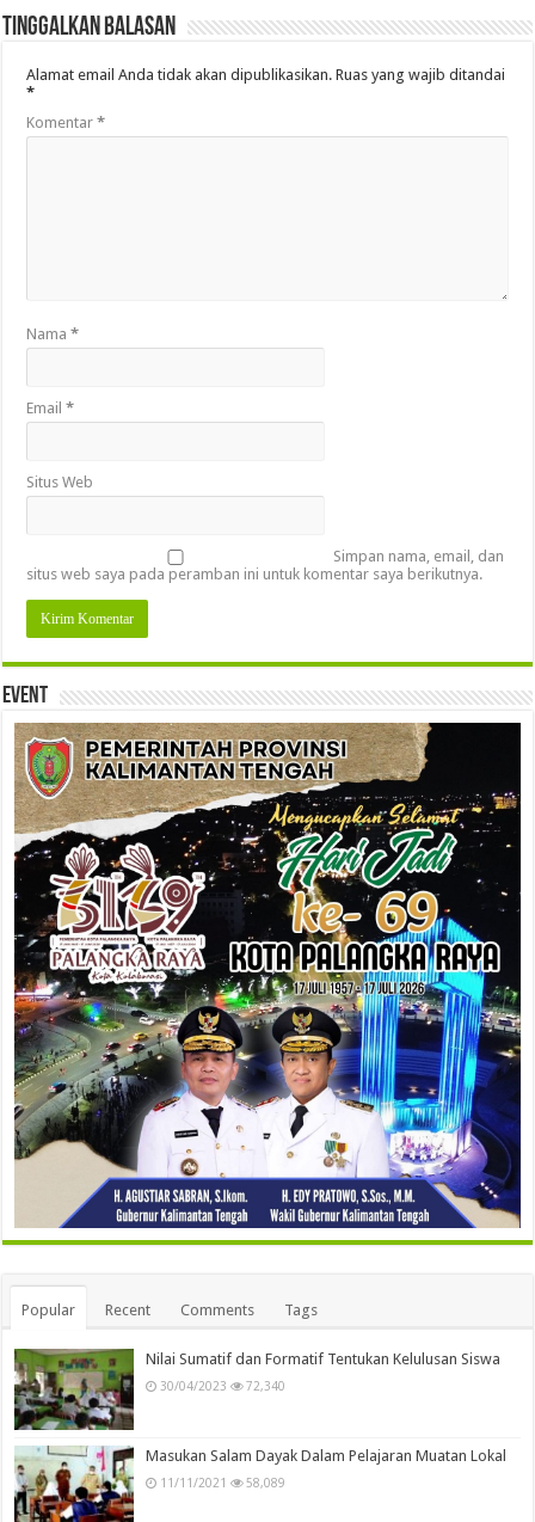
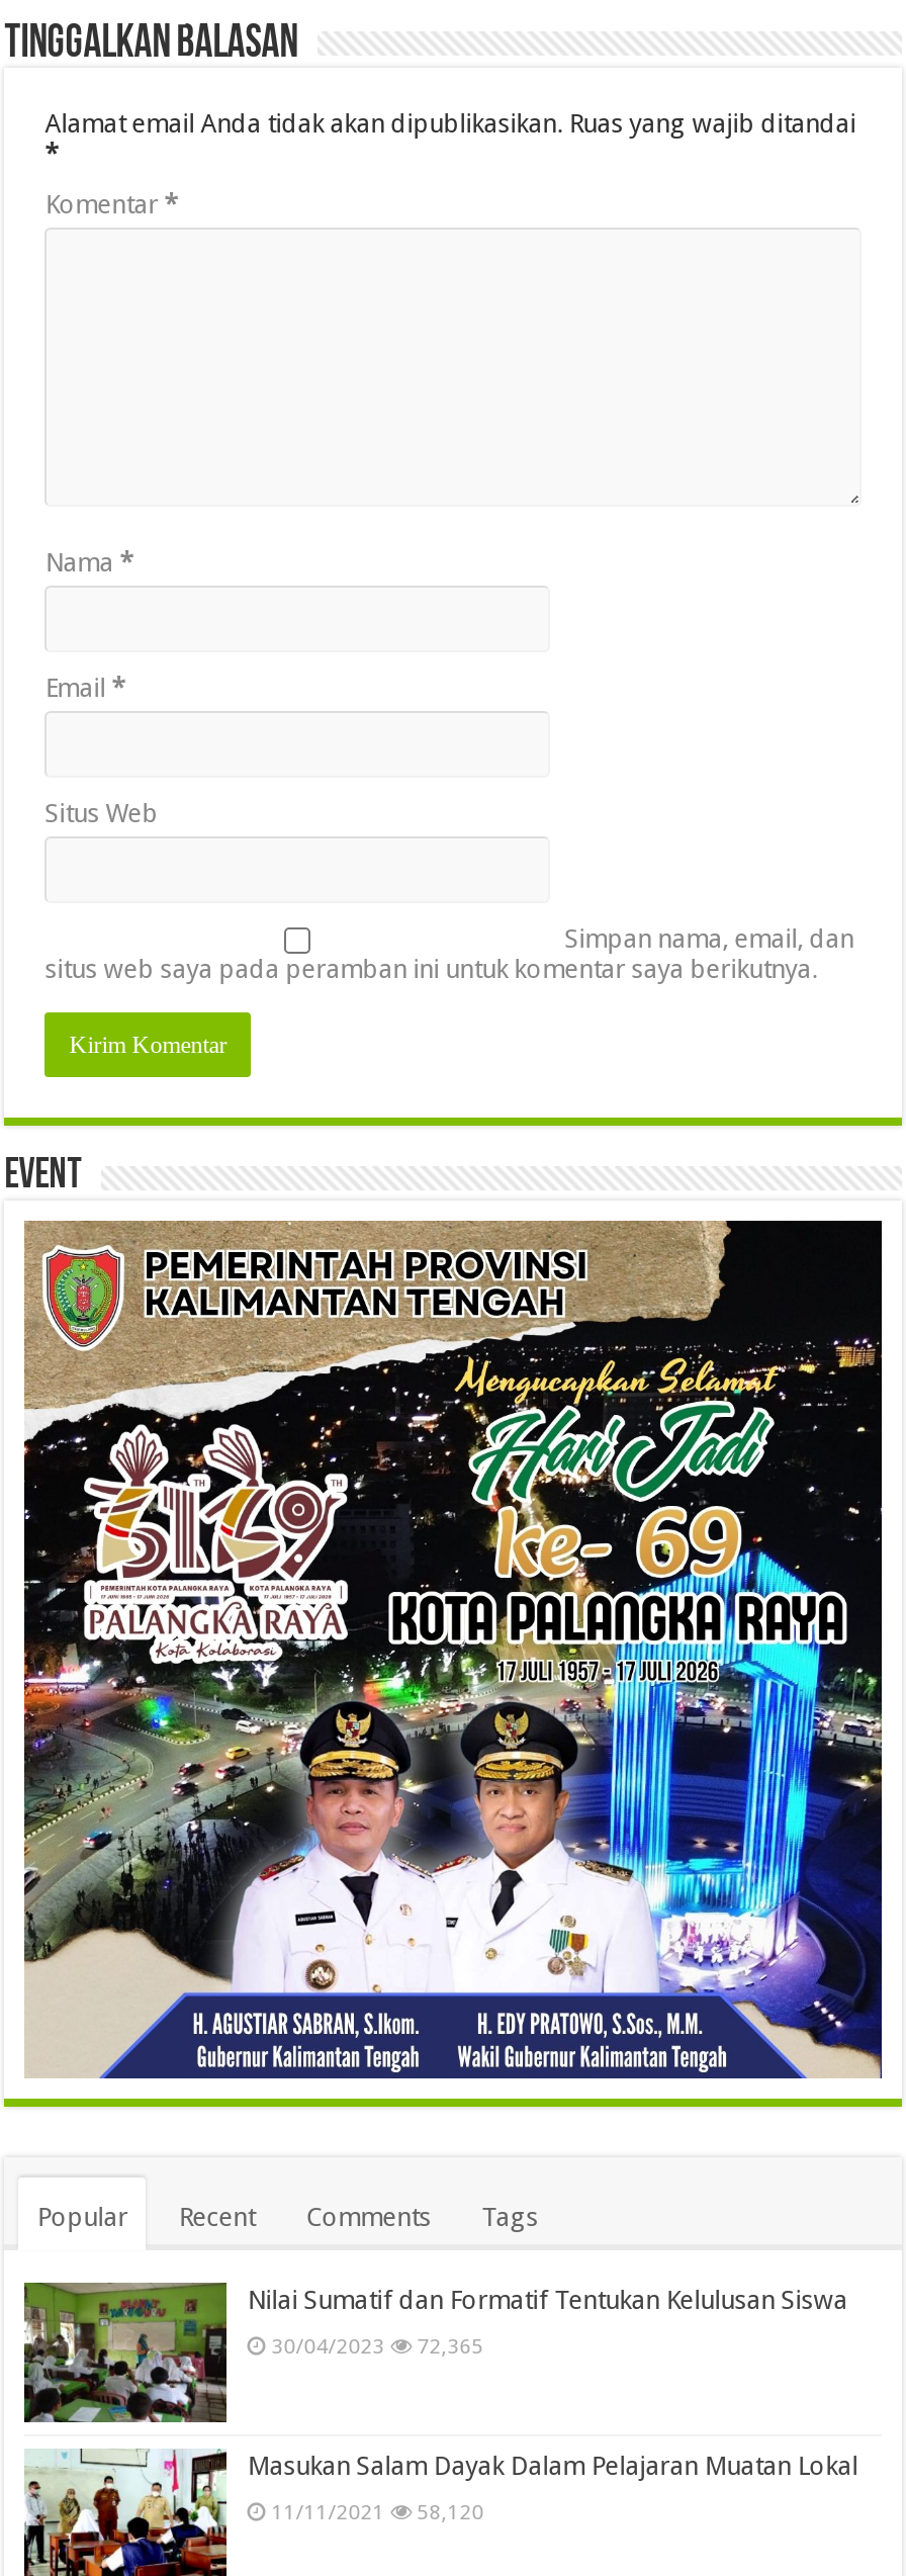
- 30/04/2023 72,340
+ 30/04/2023 72,365

- 11/11/2021 58,089
+ 11/11/2021 58,120
